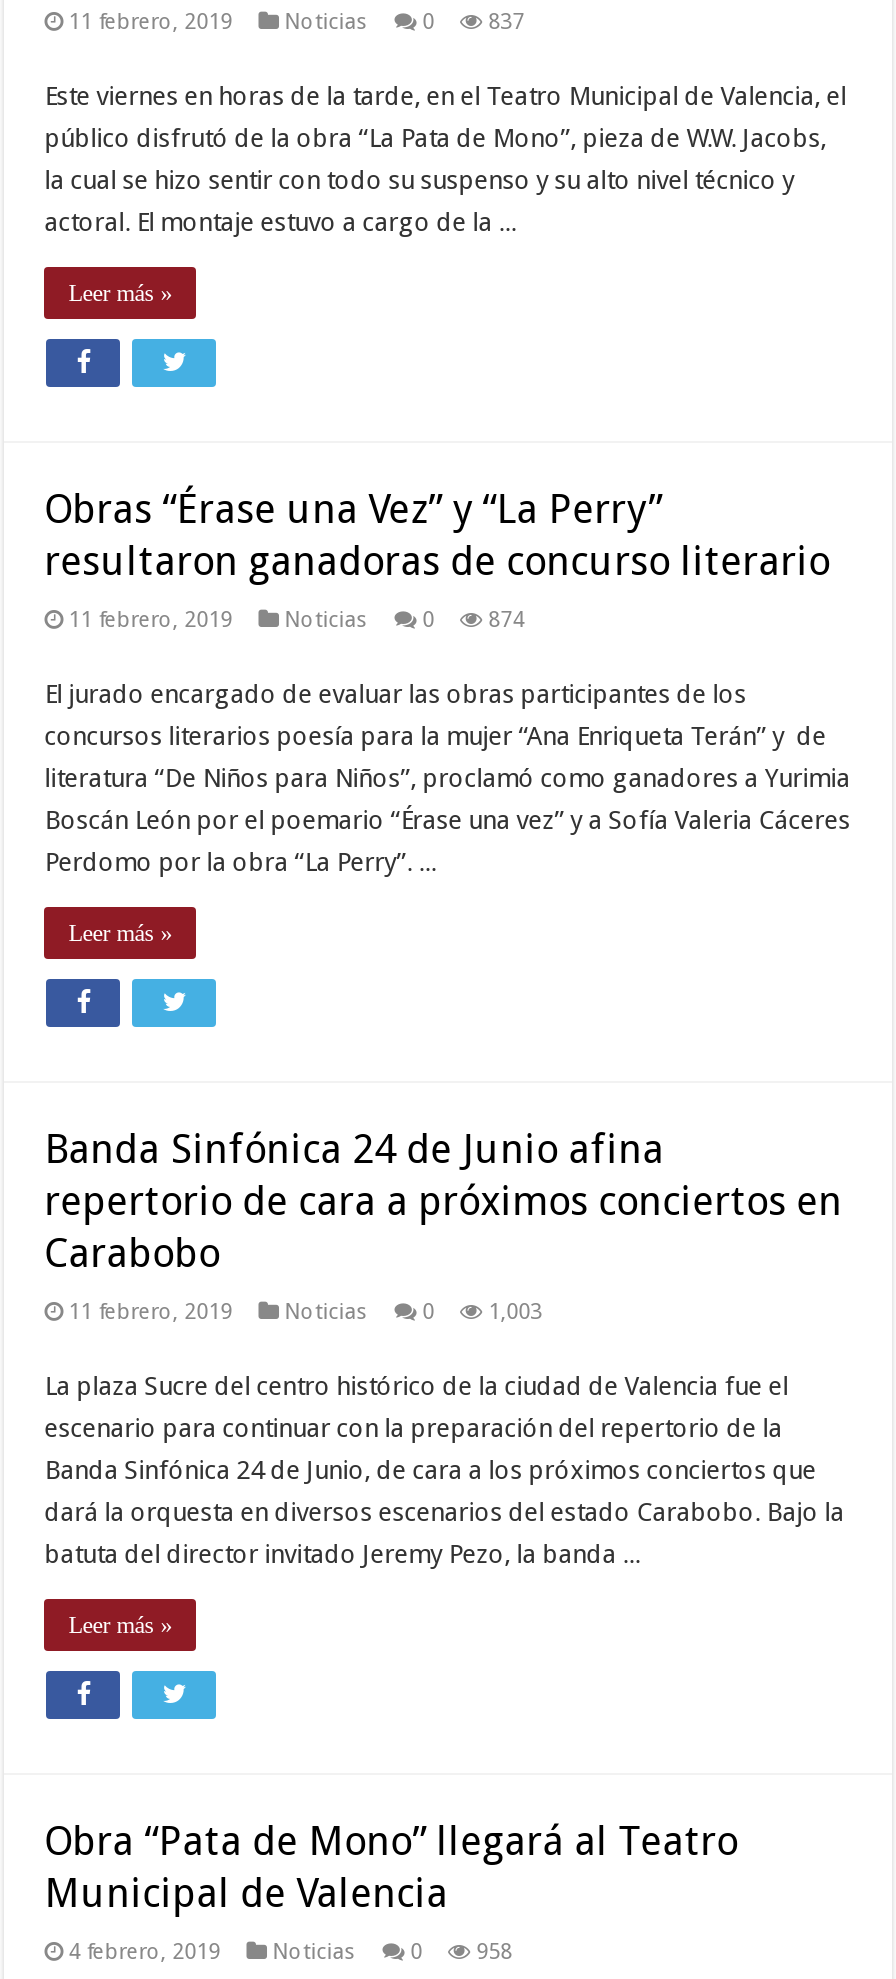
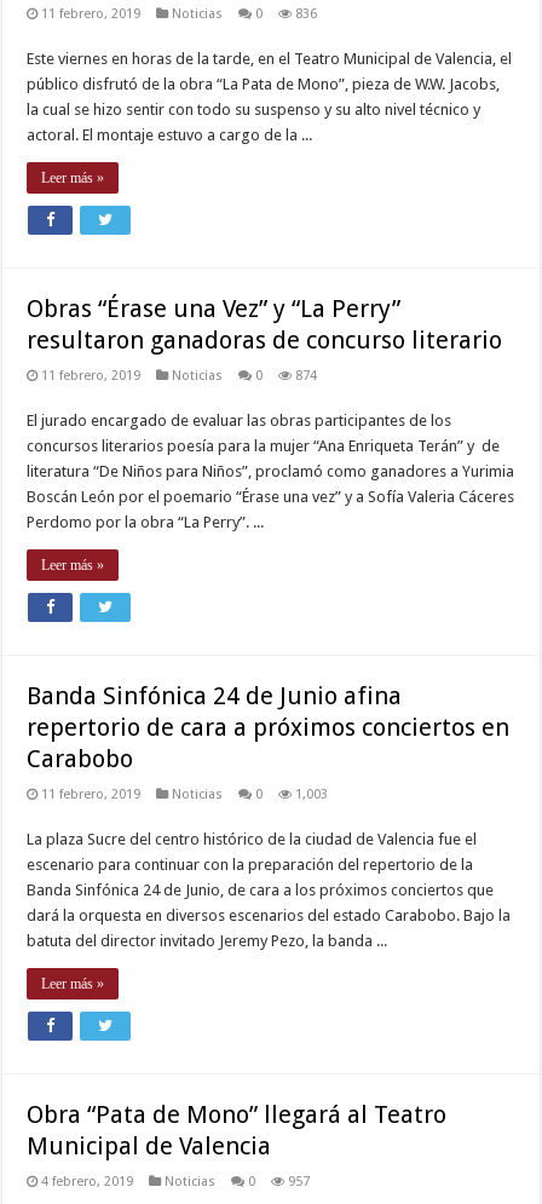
- 837
+ 836

- 958
+ 957
